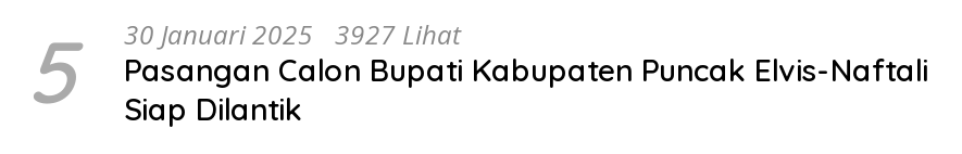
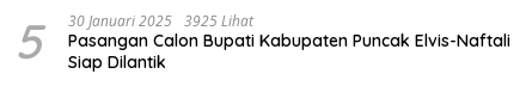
- 30 Januari 2025 3927 Lihat
+ 30 Januari 2025 3925 Lihat
